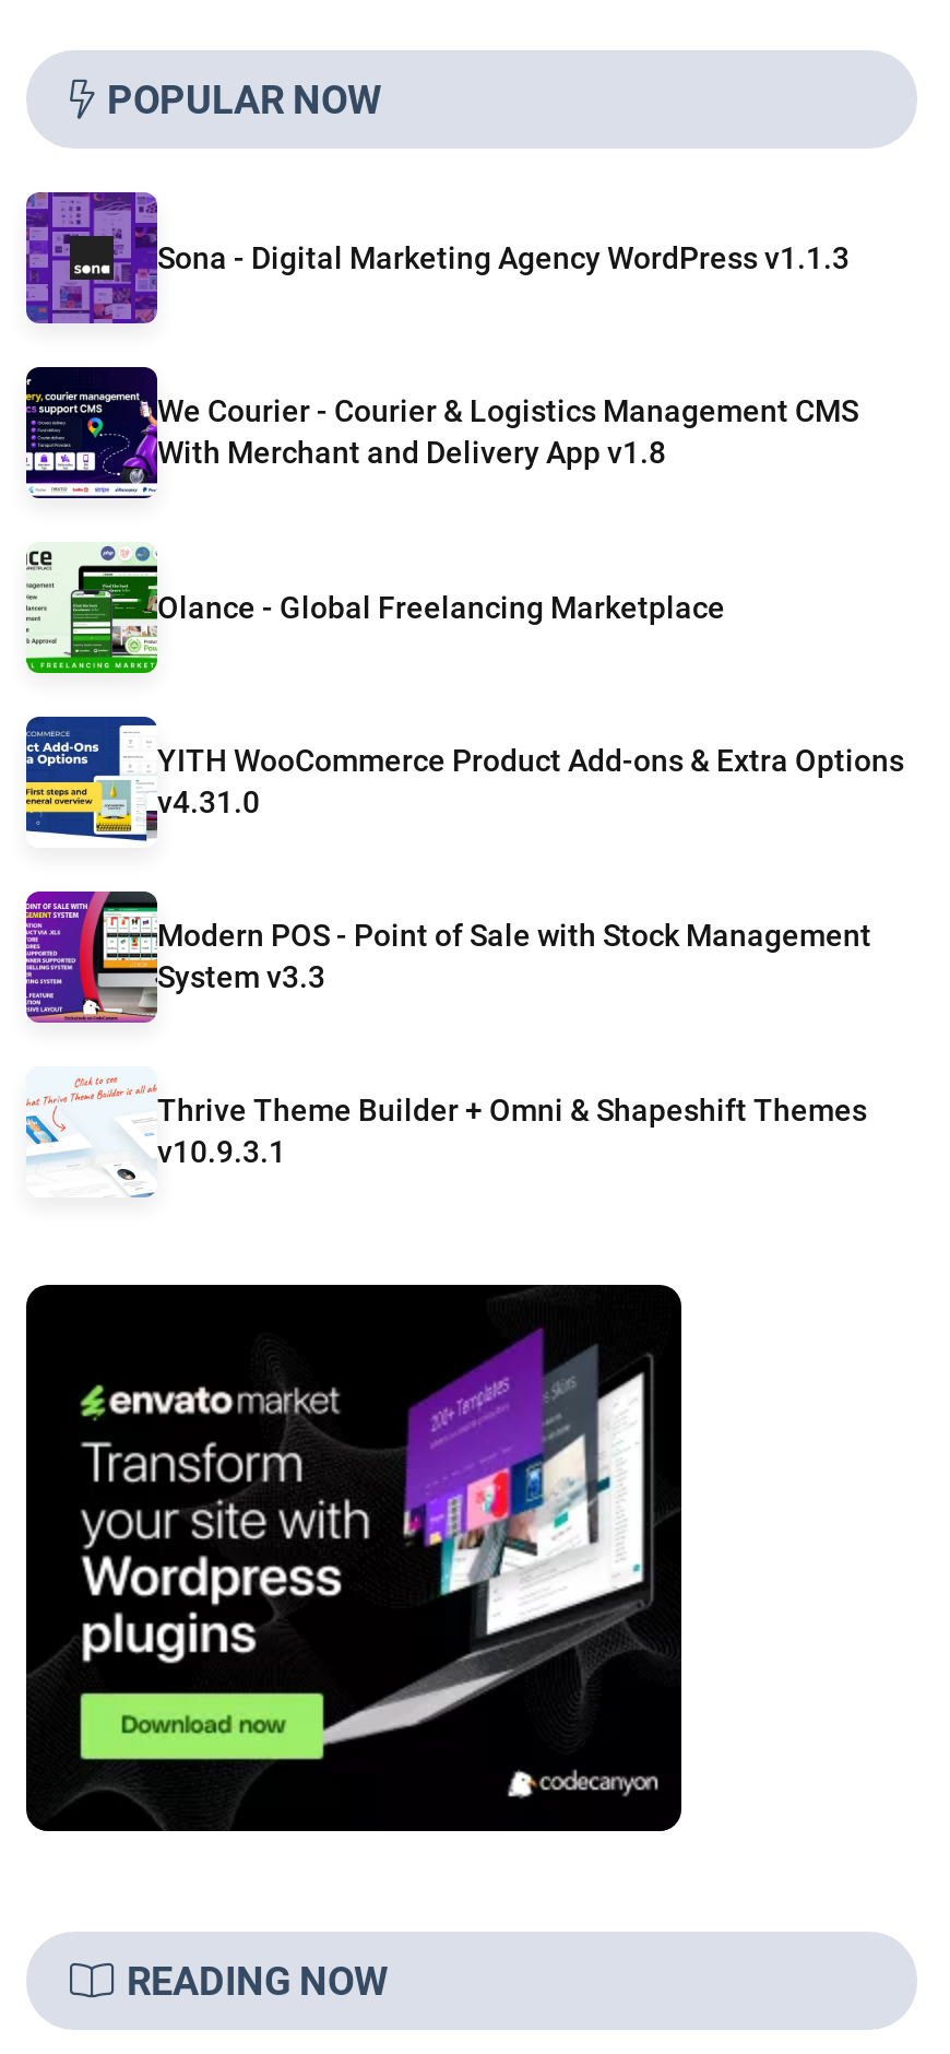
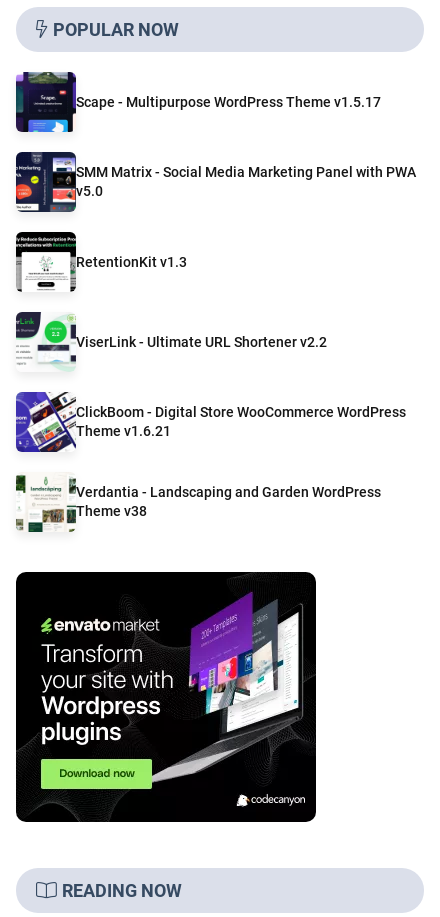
- [image]
- Sona - Digital Marketing Agency WordPress v1.1.3
+ [image]
+ Scape - Multipurpose WordPress Theme v1.5.17

- [image]
- We Courier - Courier & Logistics Management CMS
- With Merchant and Delivery App v1.8
+ [image]
+ SMM Matrix - Social Media Marketing Panel with PWA
+ v5.0

- [image]
- Olance - Global Freelancing Marketplace
+ [image]
+ RetentionKit v1.3

- [image]
- YITH WooCommerce Product Add-ons & Extra Options
- v4.31.0
+ [image]
+ ViserLink - Ultimate URL Shortener v2.2

- [image]
- Modern POS - Point of Sale with Stock Management
- System v3.3
+ [image]
+ ClickBoom - Digital Store WooCommerce WordPress
+ Theme v1.6.21

- [image]
- Thrive Theme Builder + Omni & Shapeshift Themes
- v10.9.3.1
+ [image]
+ Verdantia - Landscaping and Garden WordPress
+ Theme v38
